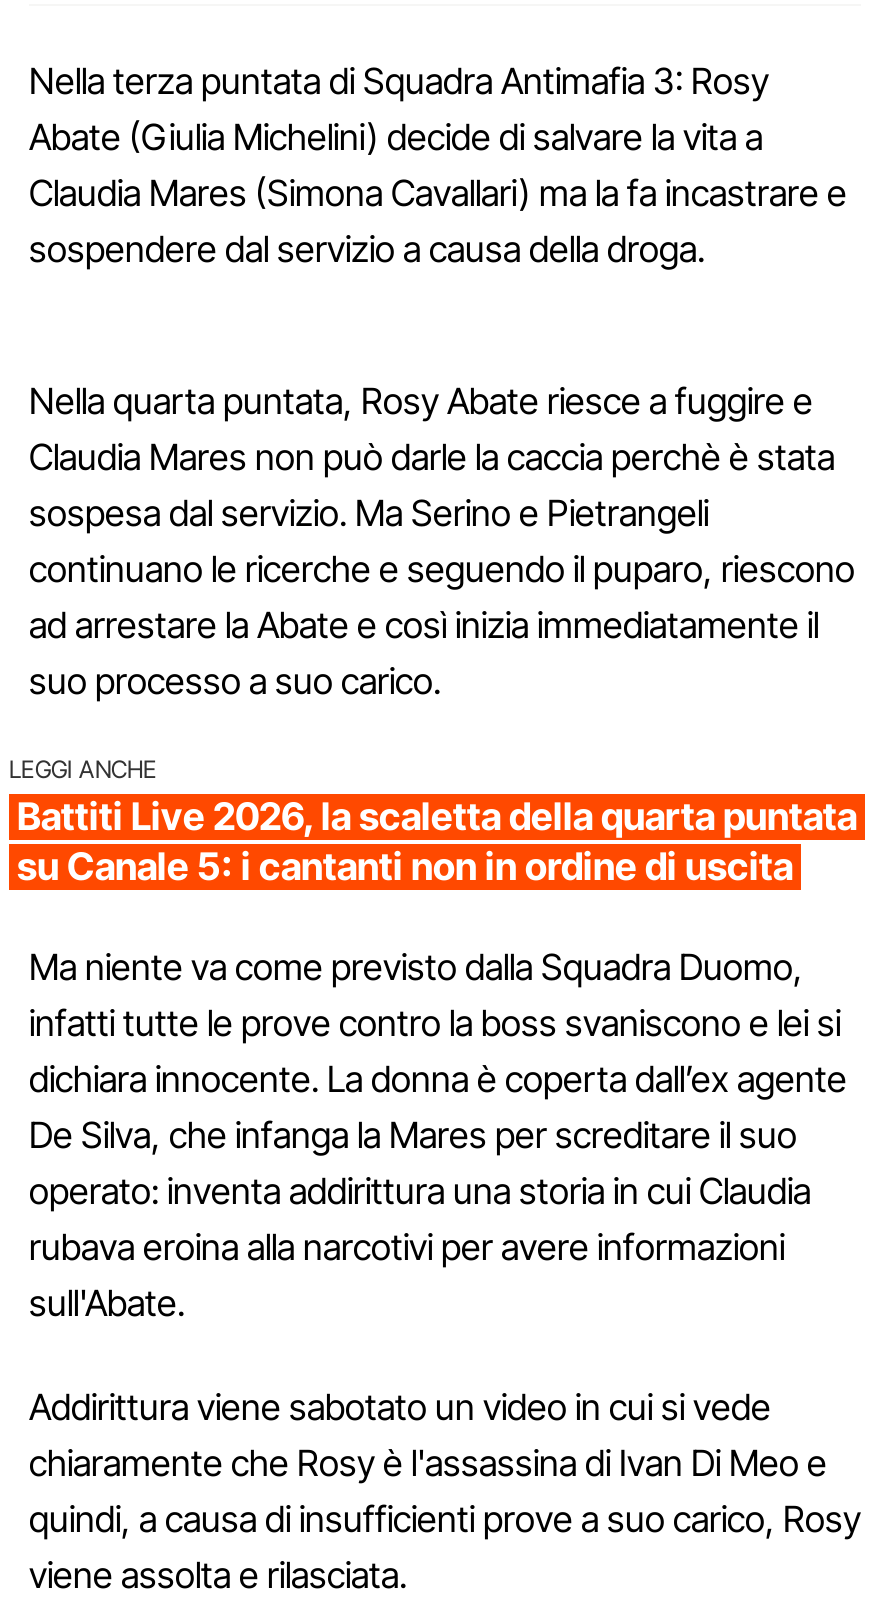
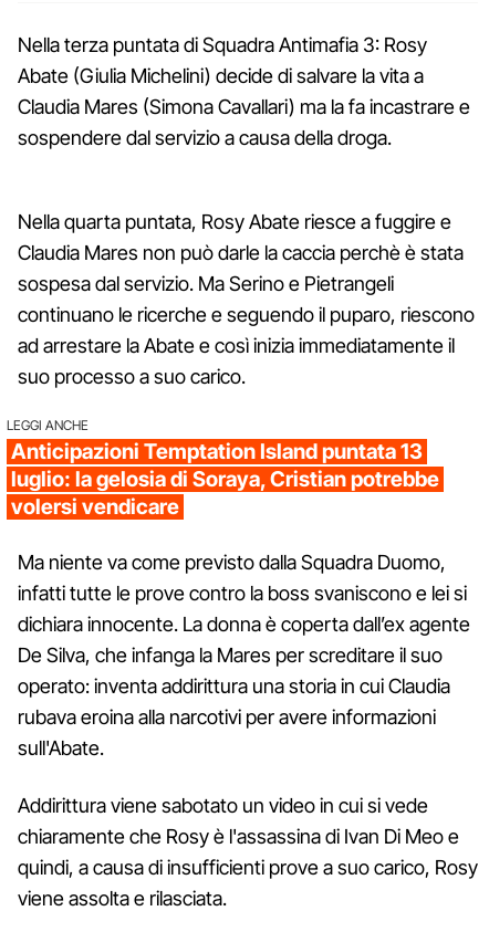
- Battiti Live 2026, la scaletta della quarta puntata
- su Canale 5: i cantanti non in ordine di uscita
+ Anticipazioni Temptation Island puntata 13
+ luglio: la gelosia di Soraya, Cristian potrebbe
+ volersi vendicare
